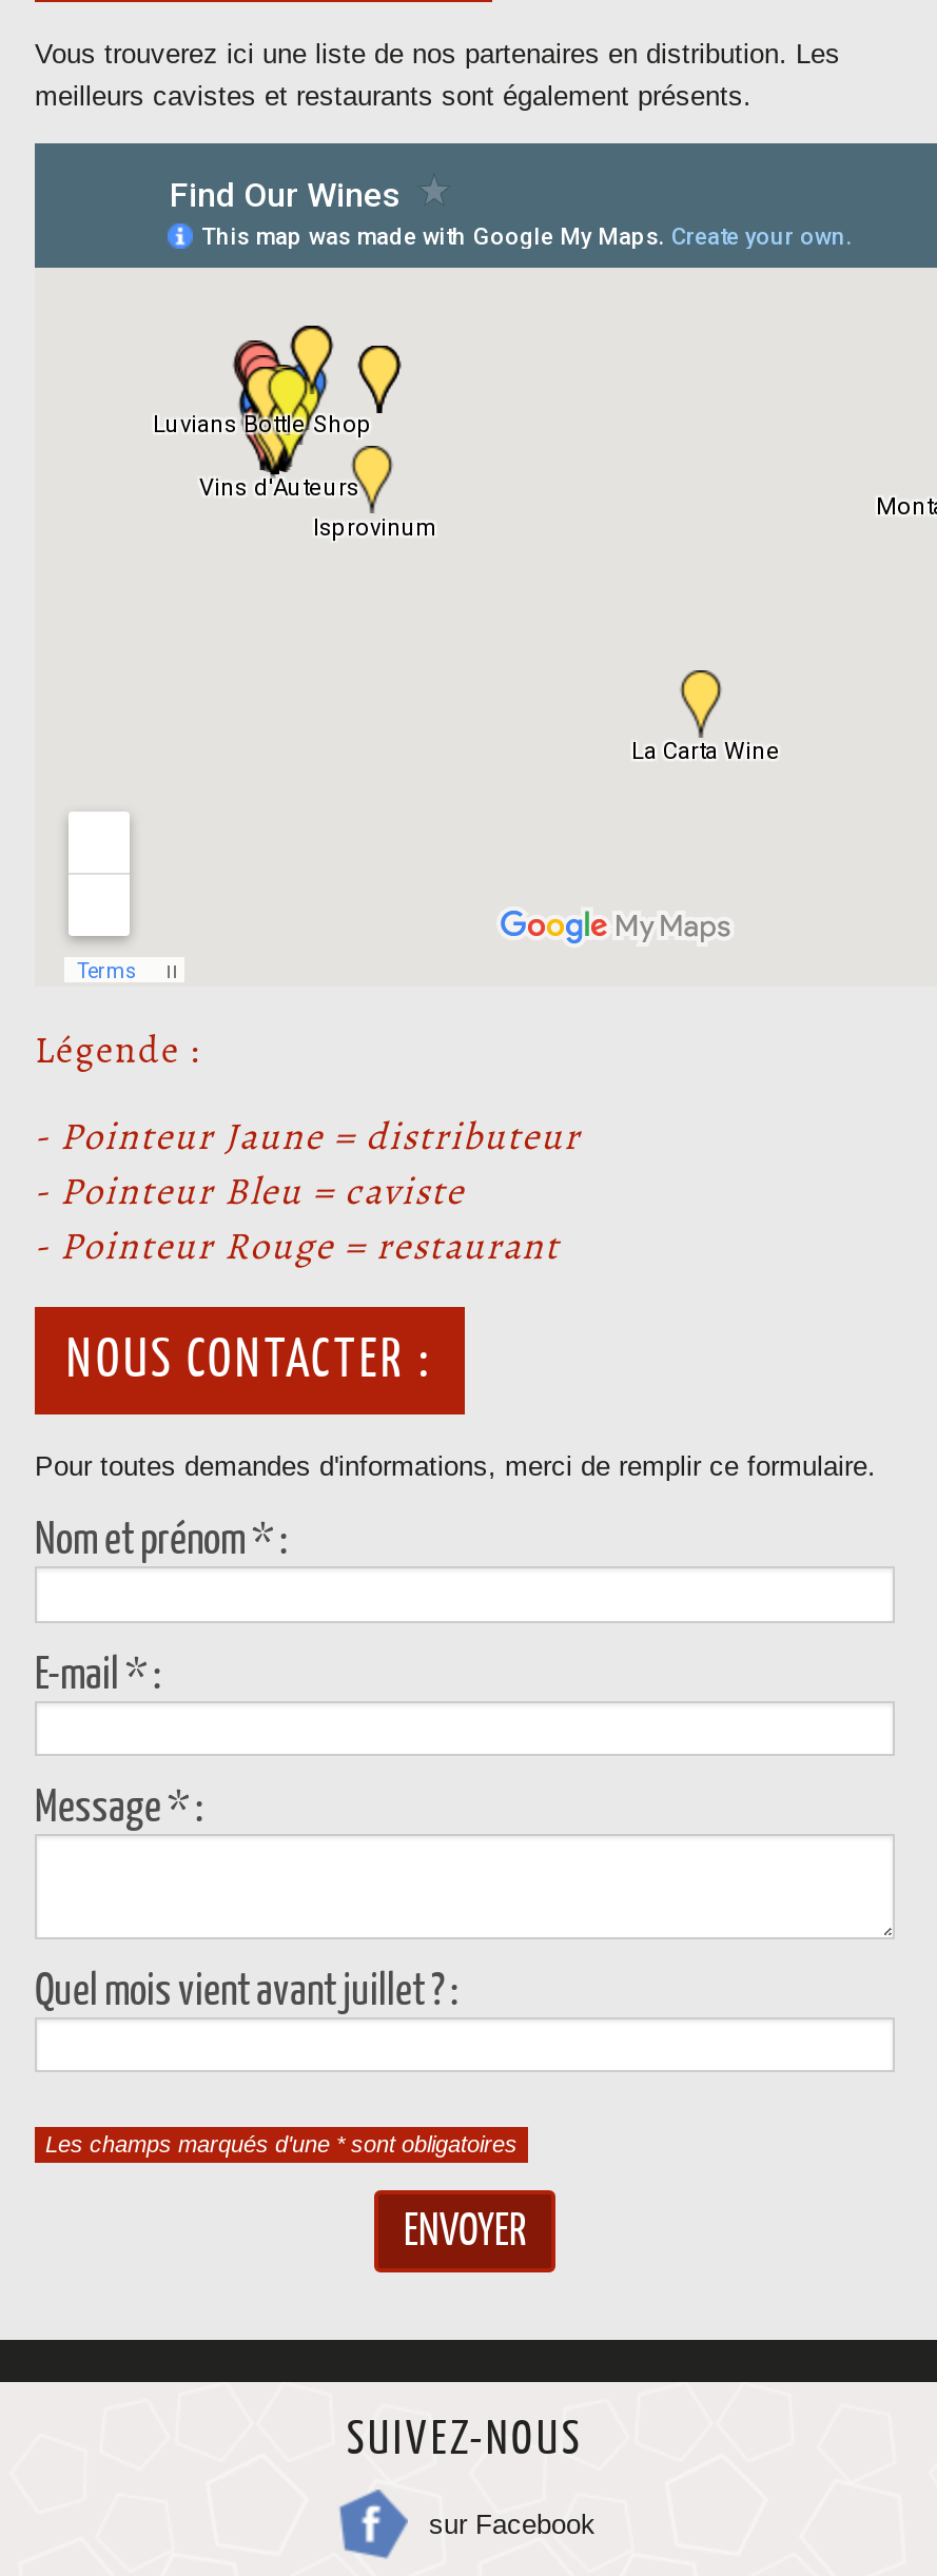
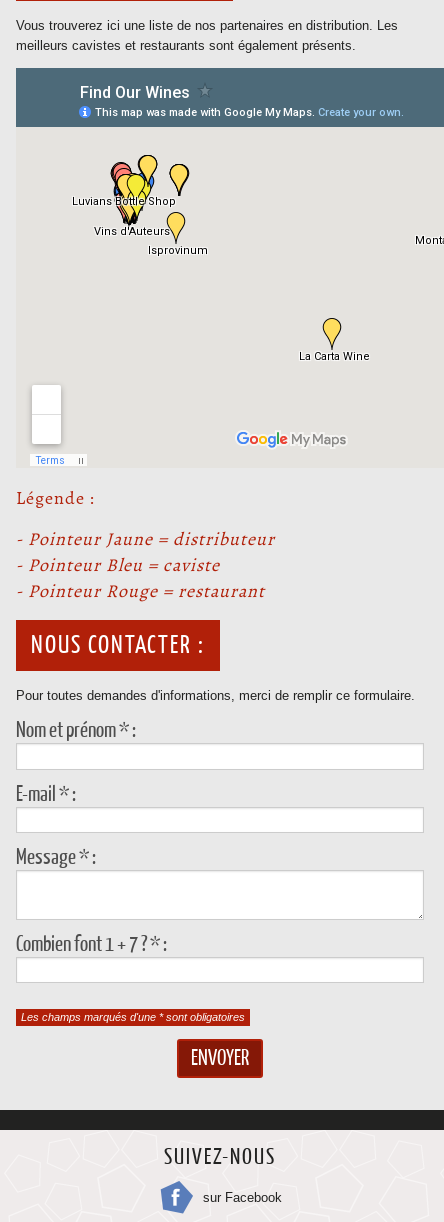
- Quel mois vient avant juillet ? :
+ Combien font 1 + 7 ? * :
